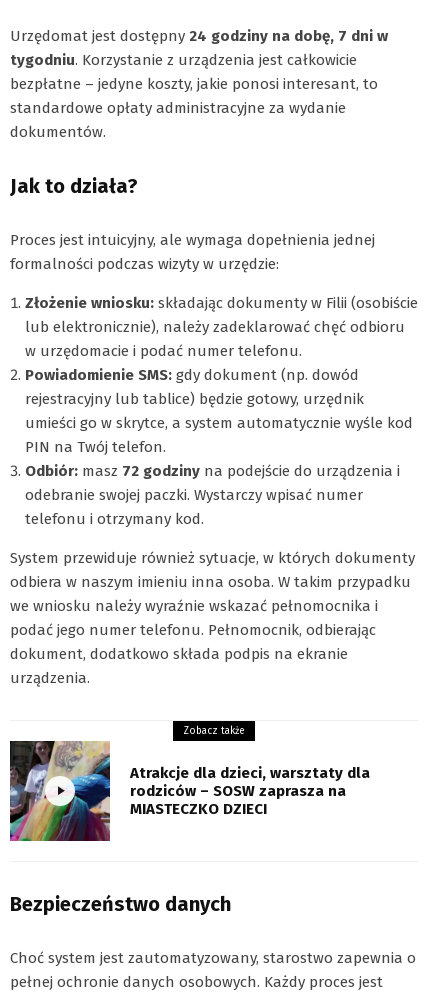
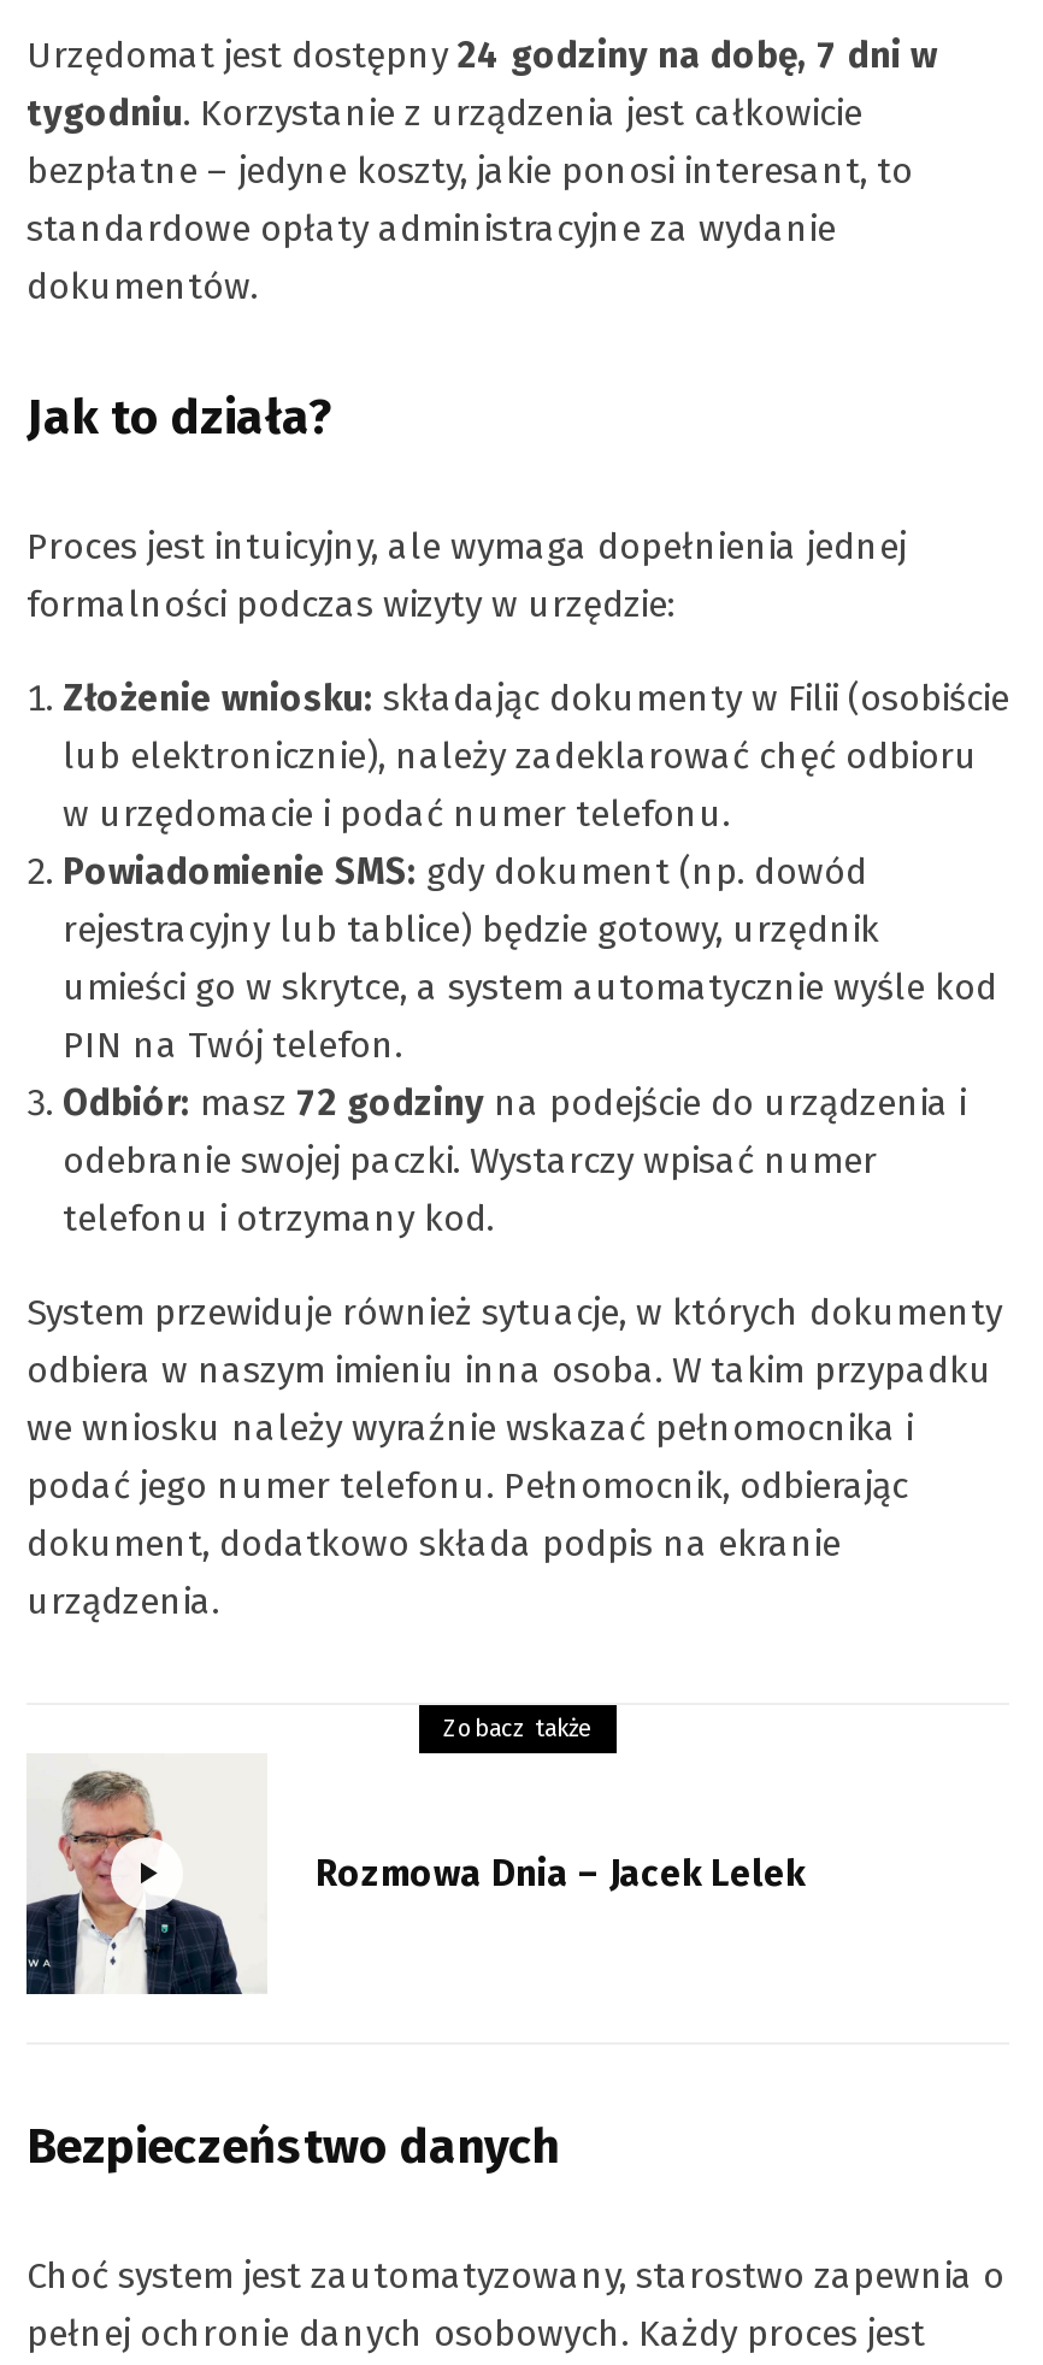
- [image]
- Atrakcje dla dzieci, warsztaty dla
- rodziców – SOSW zaprasza na
- MIASTECZKO DZIECI
+ [image]
+ Rozmowa Dnia – Jacek Lelek
